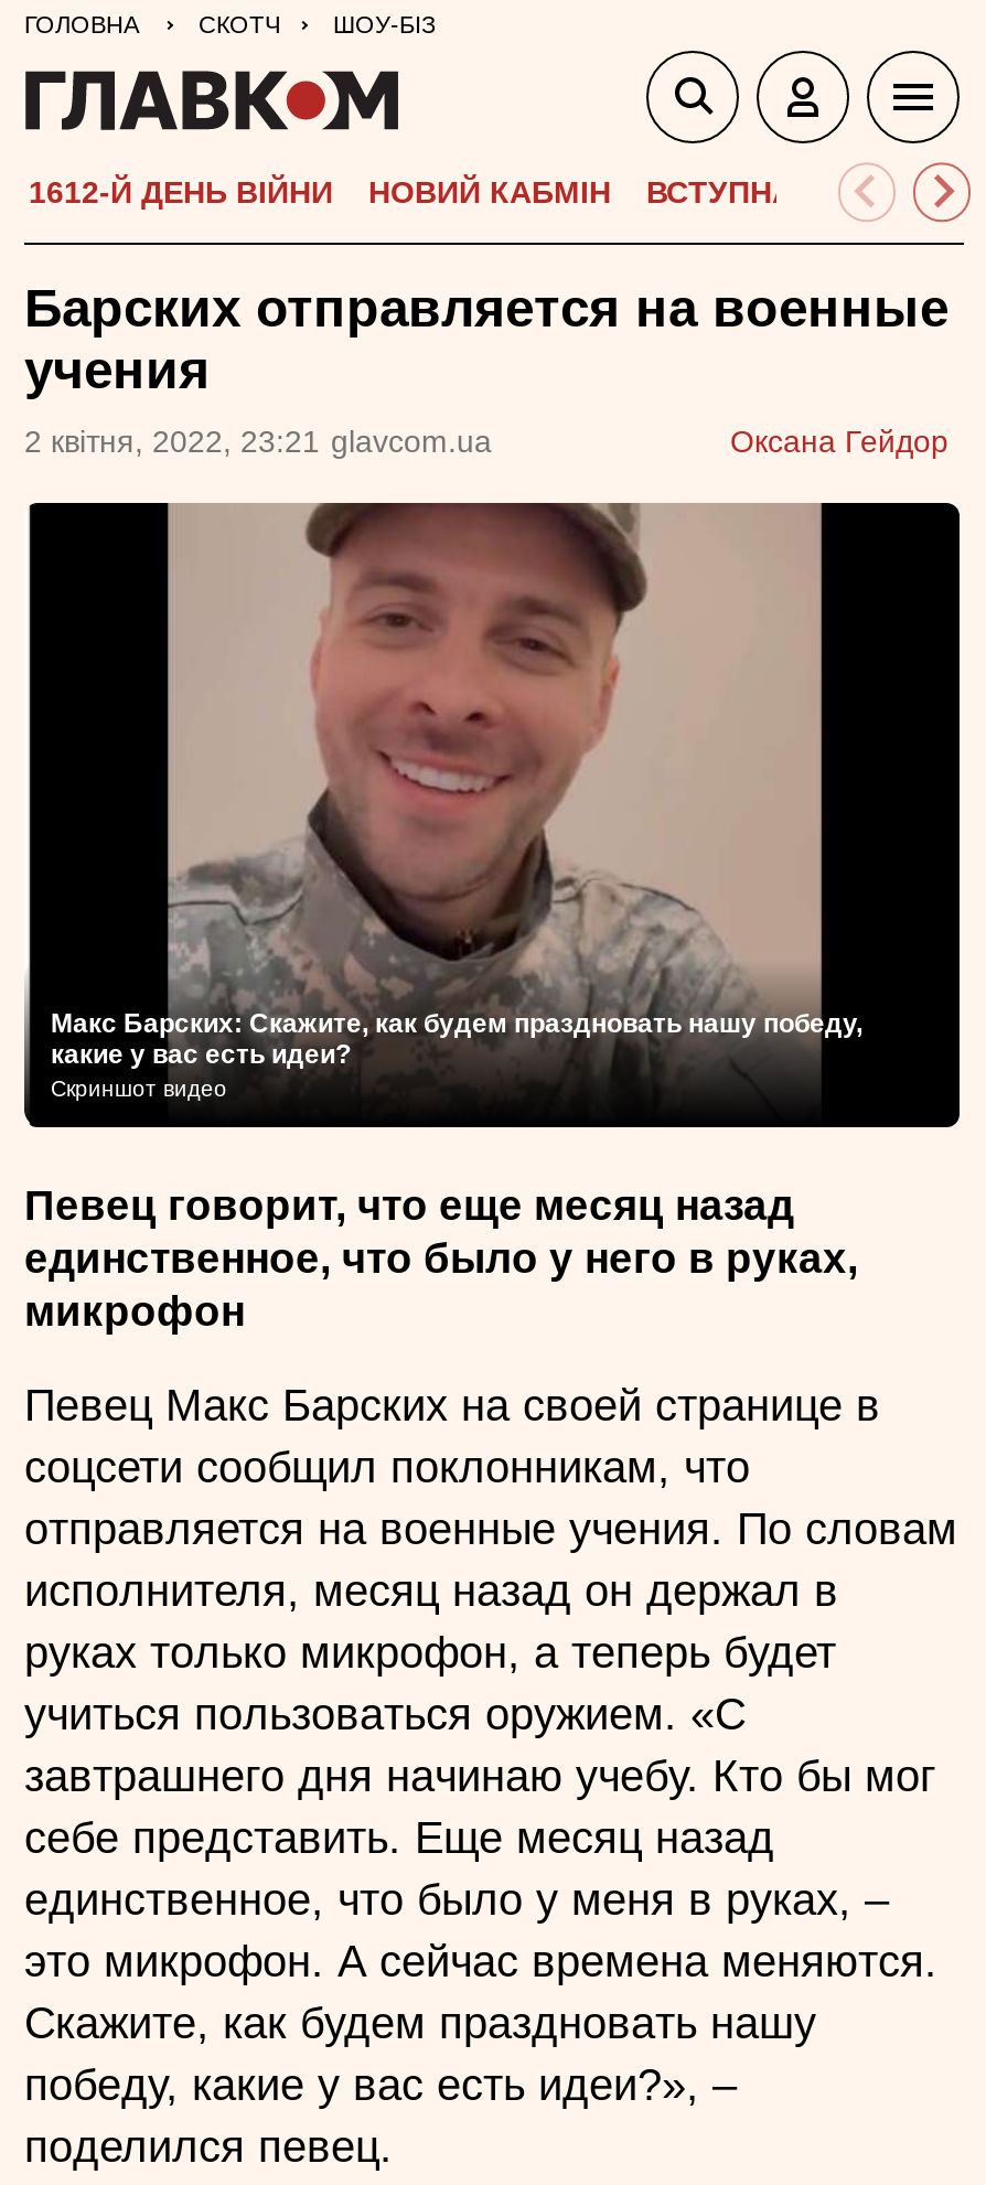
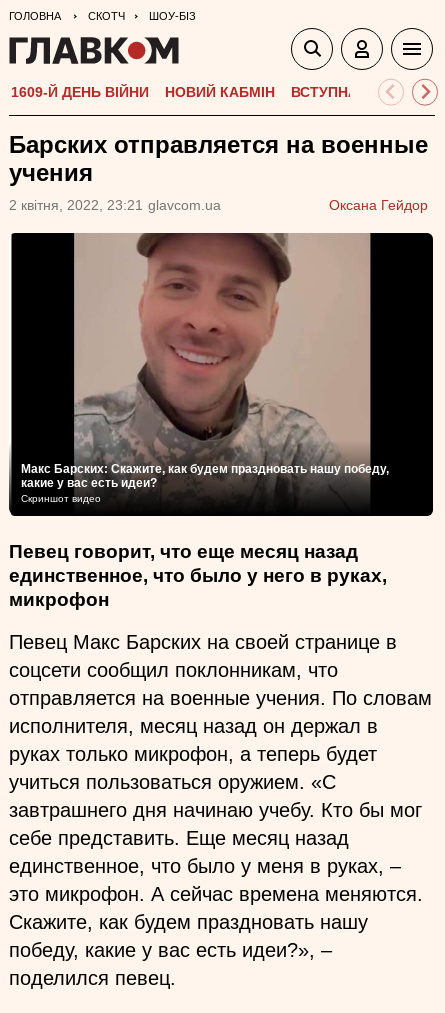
- 1612-Й ДЕНЬ ВІЙНИ
+ 1609-Й ДЕНЬ ВІЙНИ
